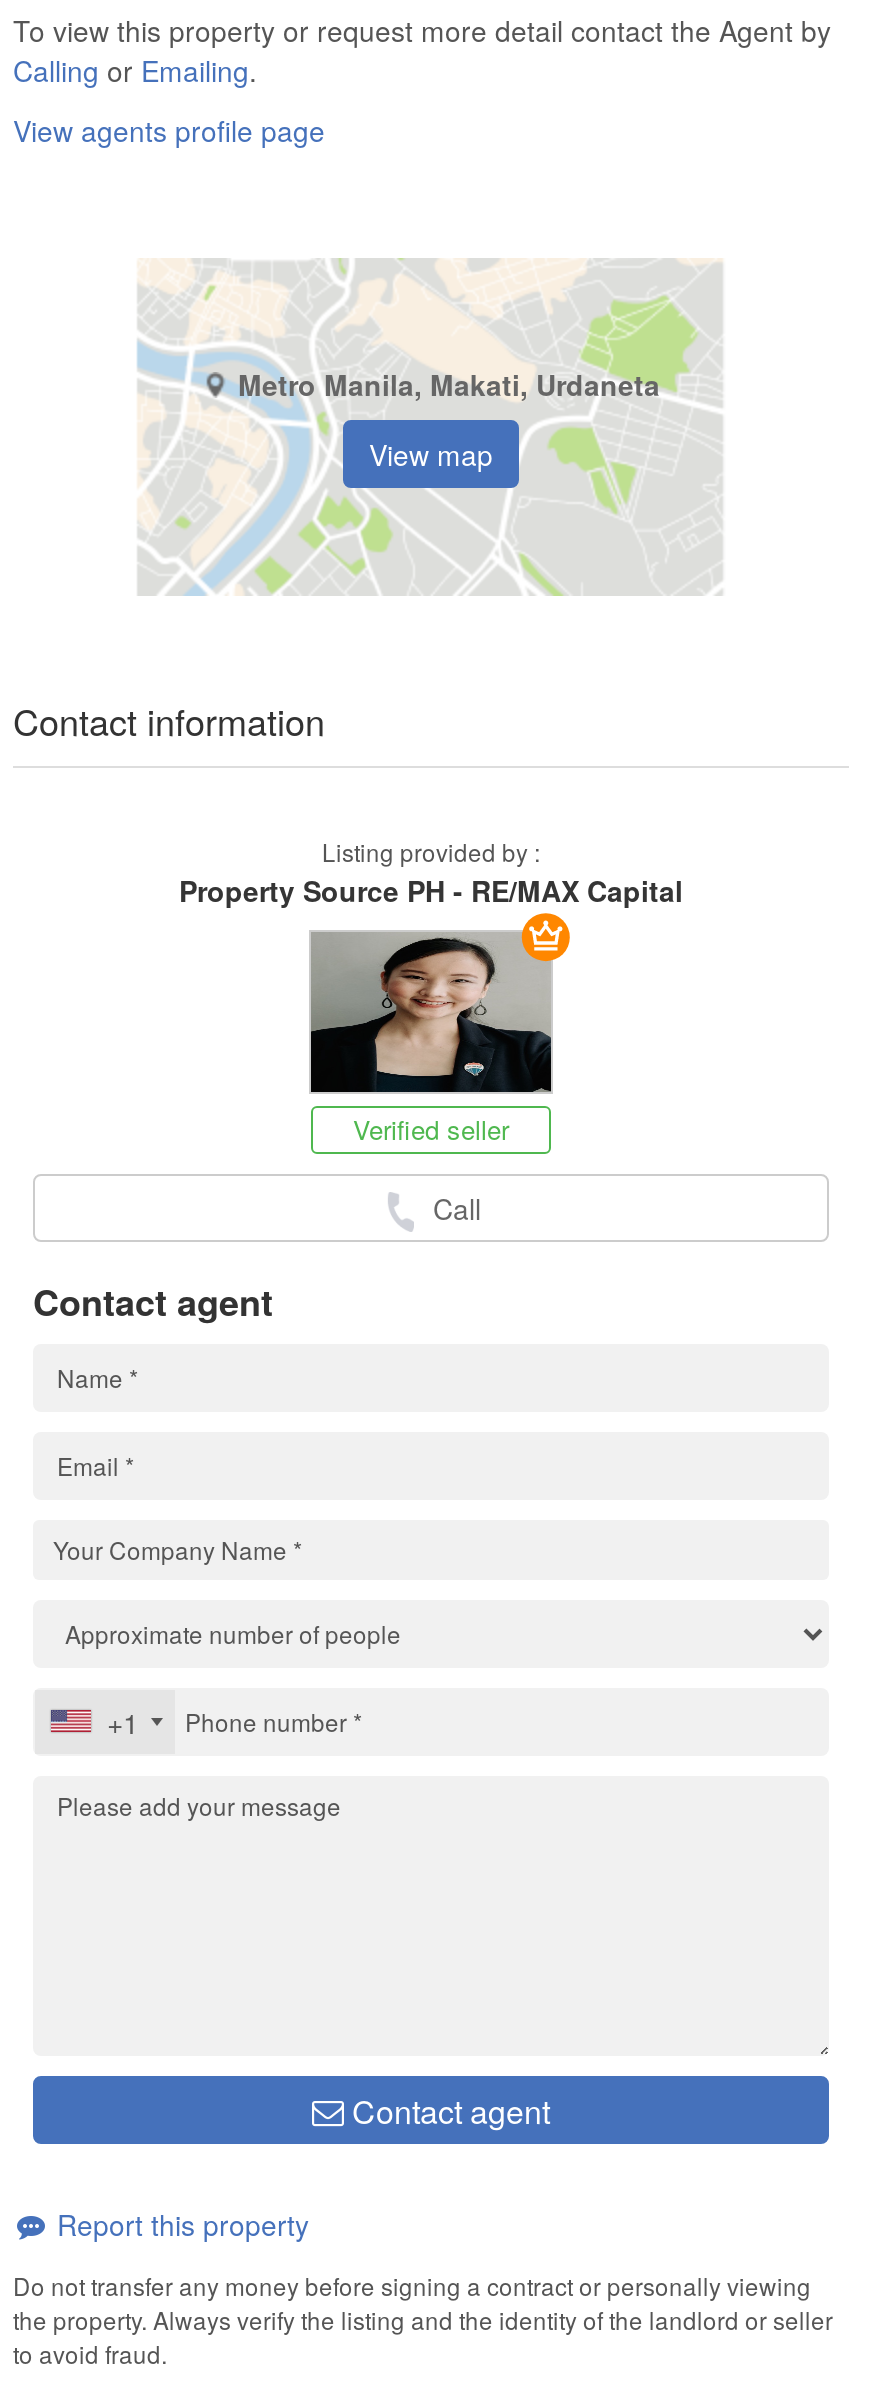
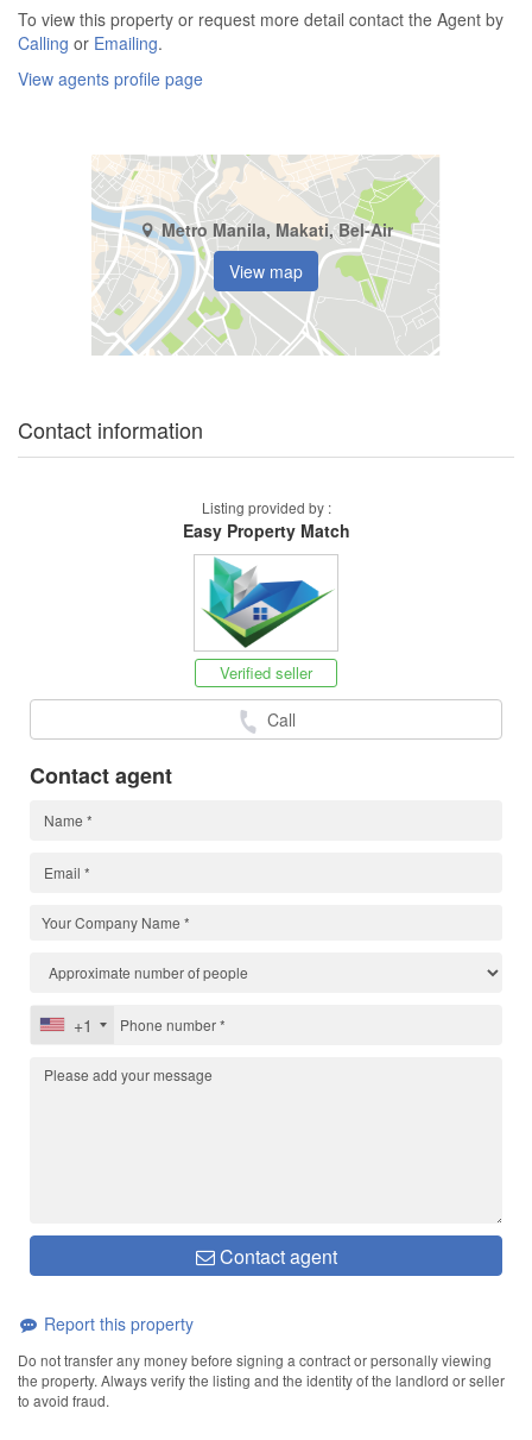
- Metro Manila, Makati, Urdaneta
+ Metro Manila, Makati, Bel-Air

- Property Source PH - RE/MAX Capital
+ Easy Property Match

- [image]
+ [image]
